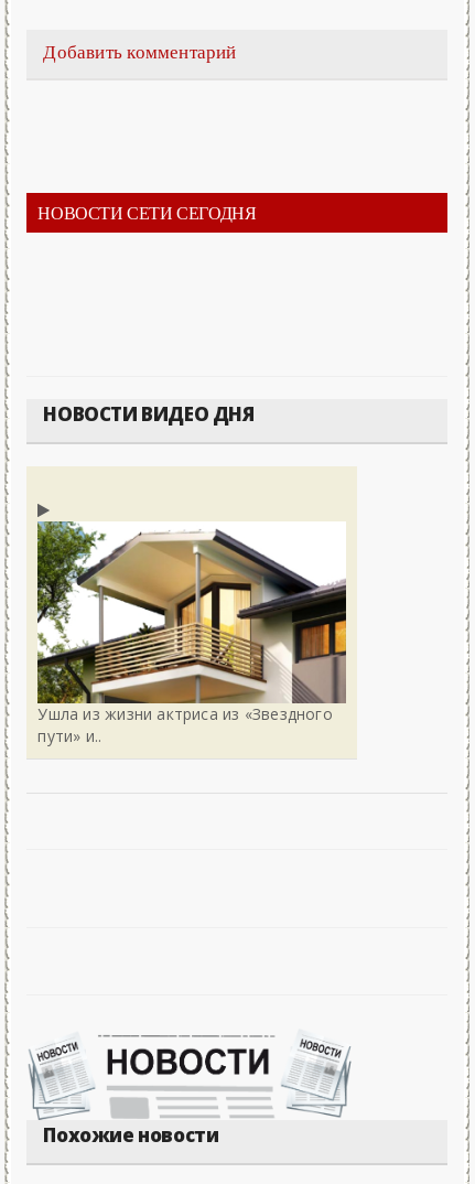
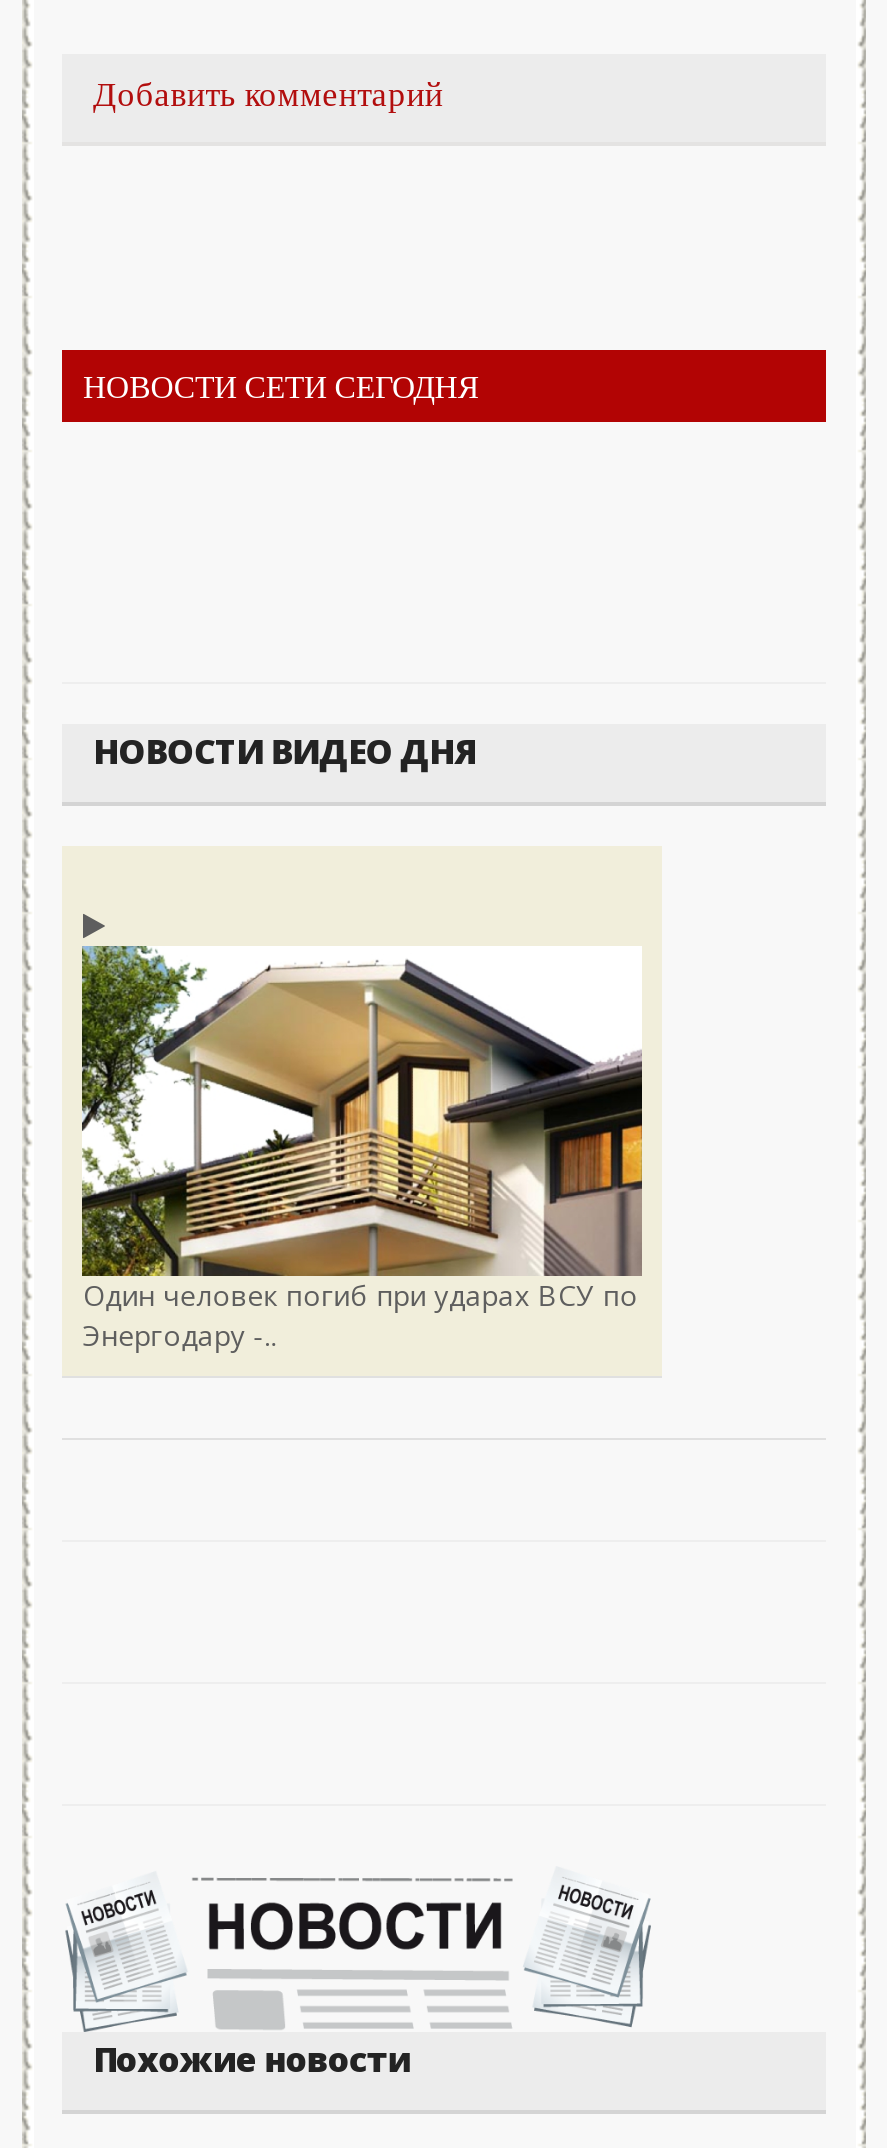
- Ушла из жизни актриса из «Звездного
- пути» и..
+ Один человек погиб при ударах ВСУ по
+ Энергодару -..
